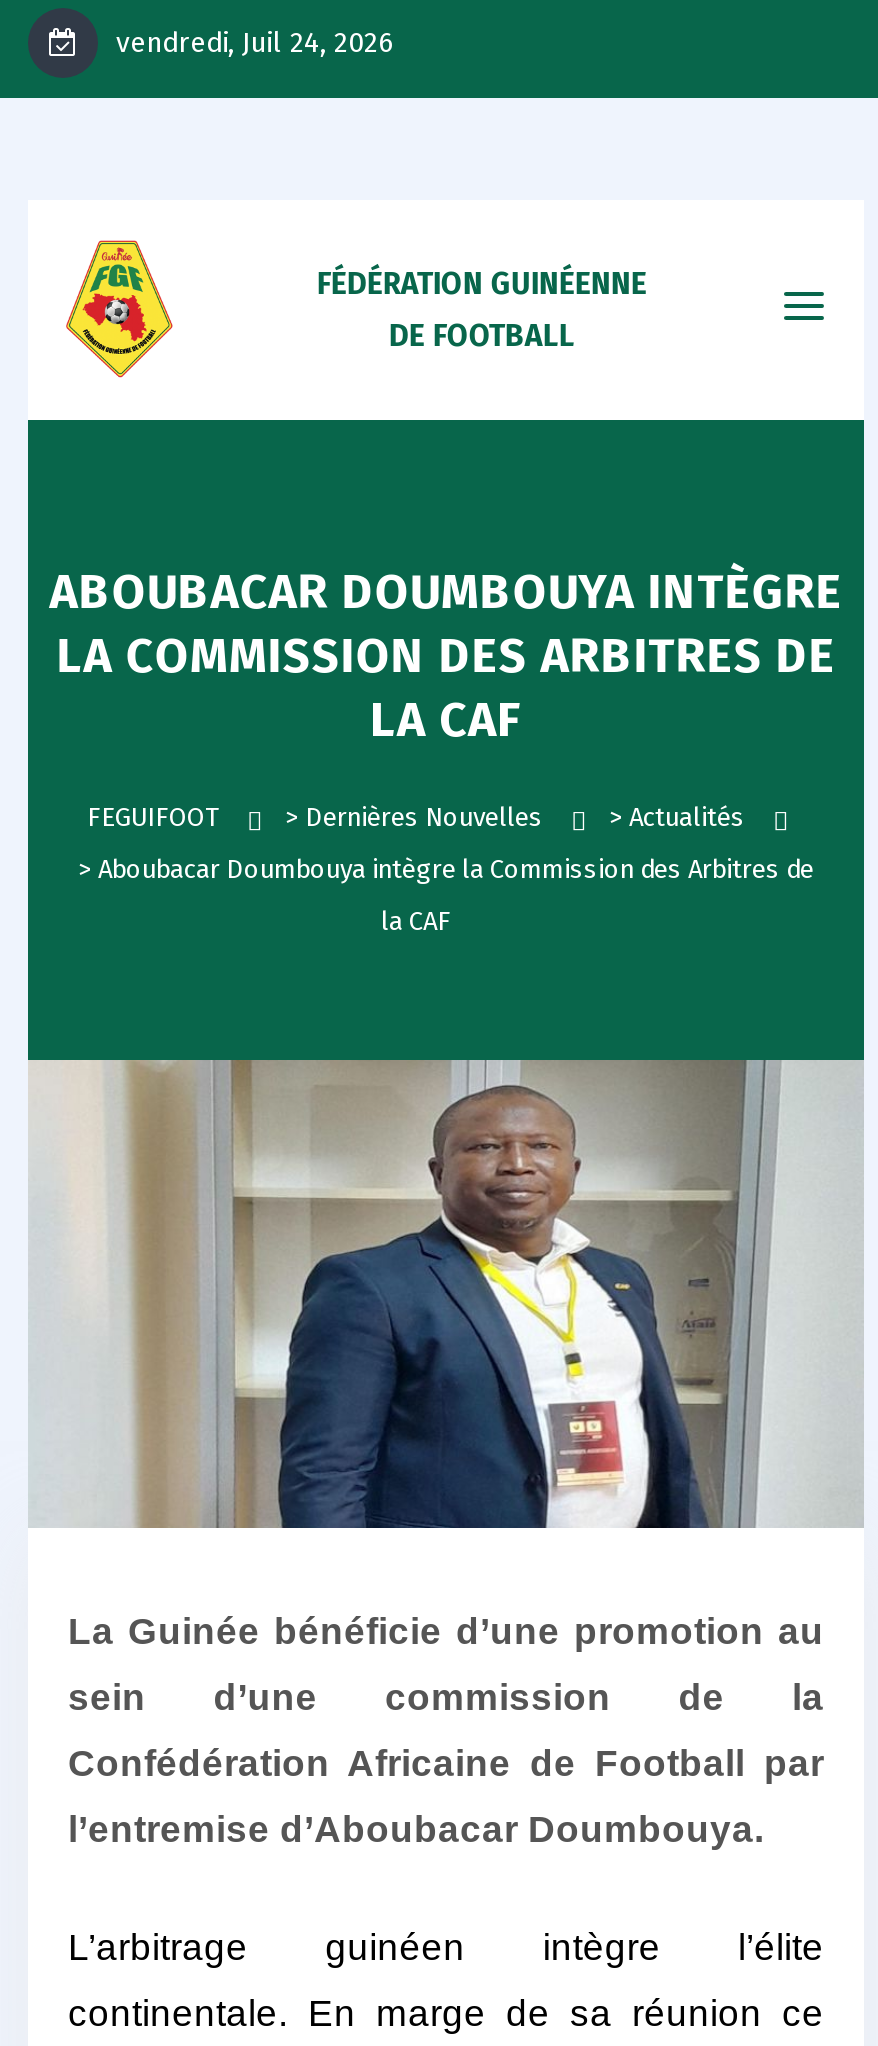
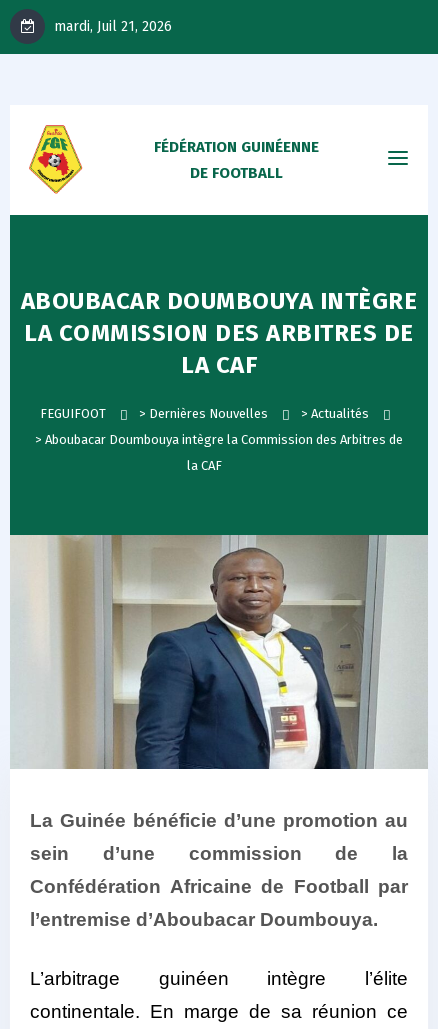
- vendredi, Juil 24, 2026
+ mardi, Juil 21, 2026
